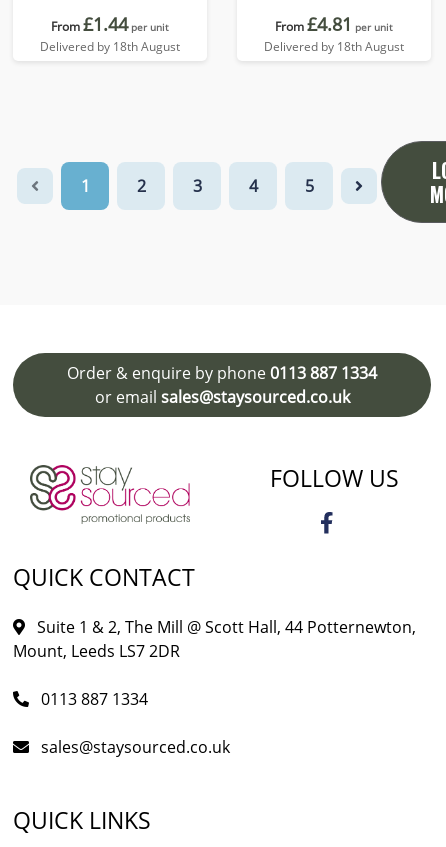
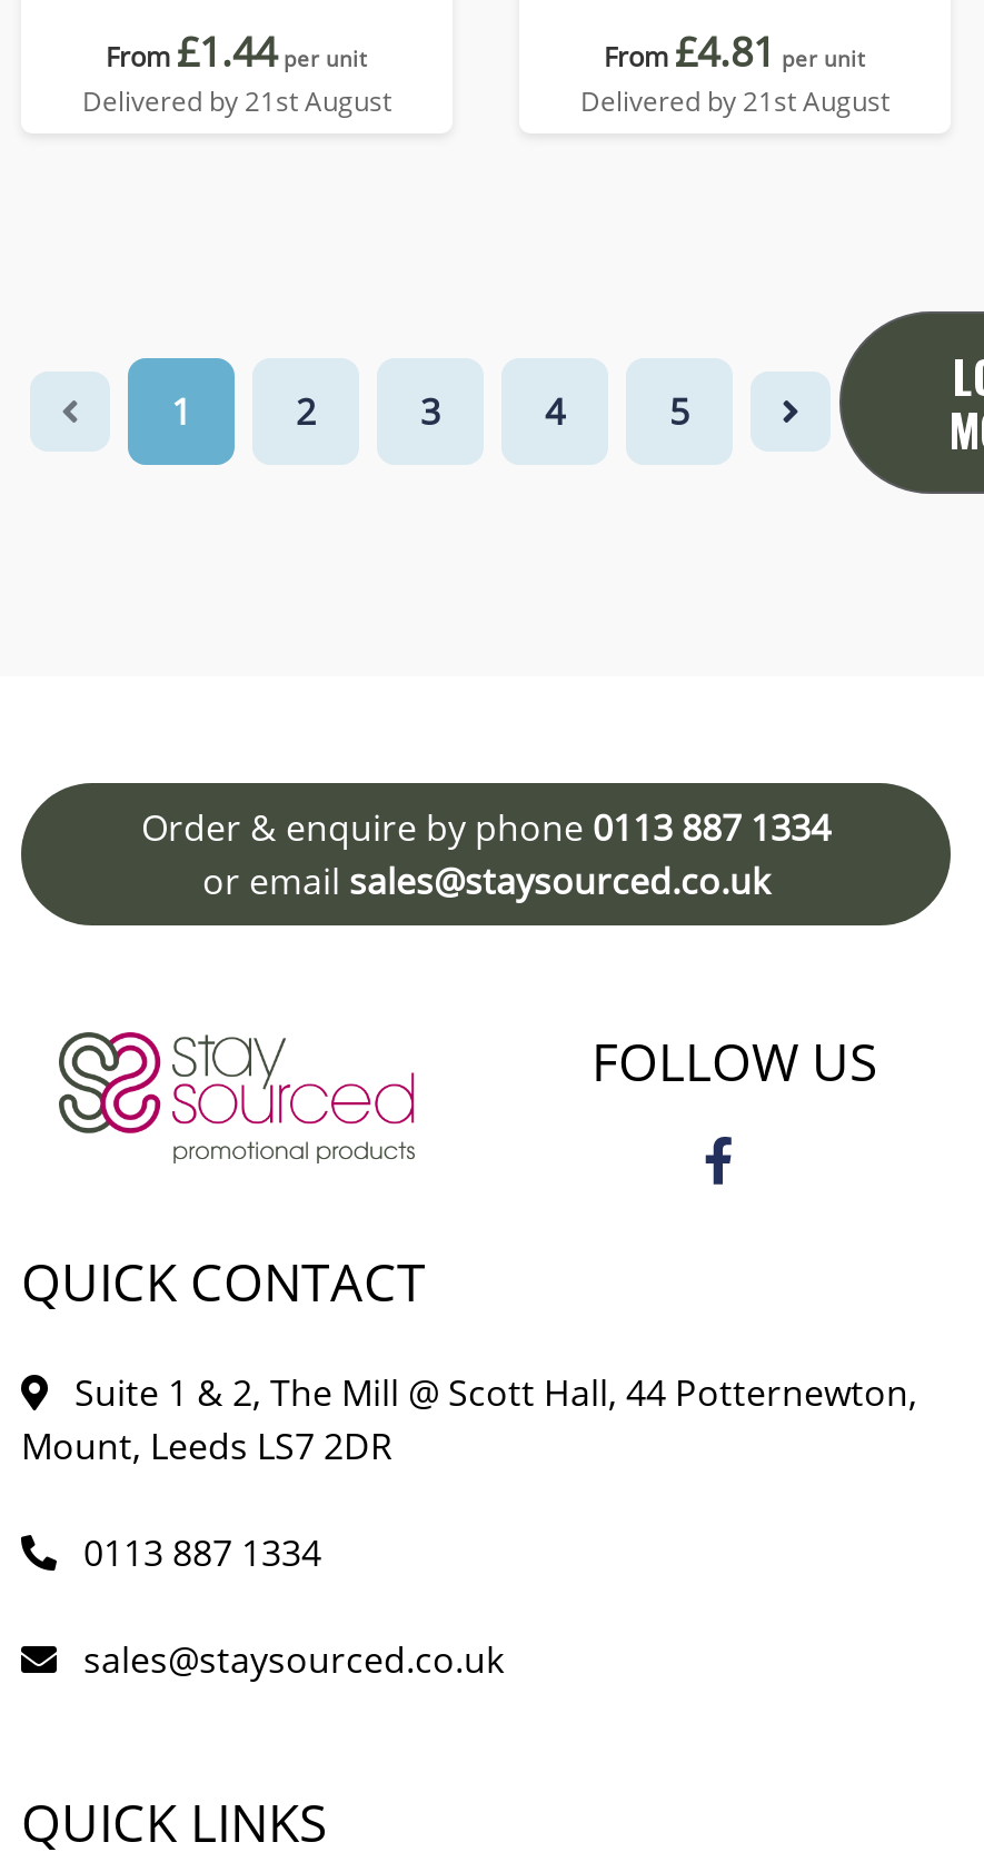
- Delivered by 18th August
+ Delivered by 21st August

- Delivered by 18th August
+ Delivered by 21st August
